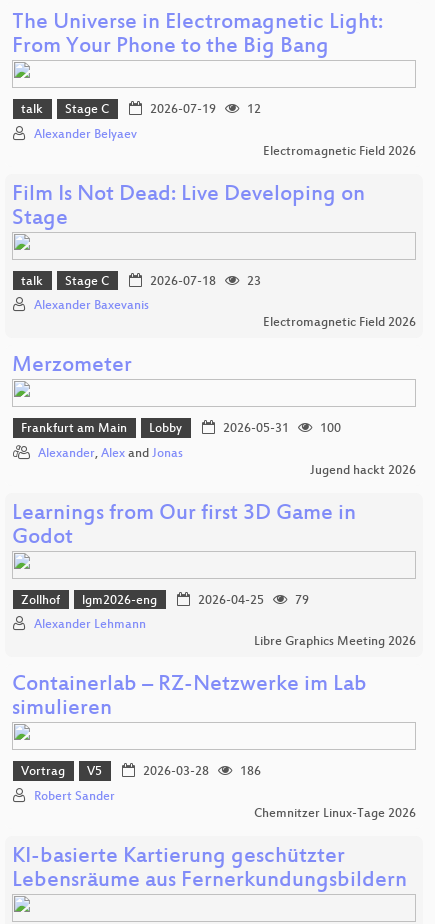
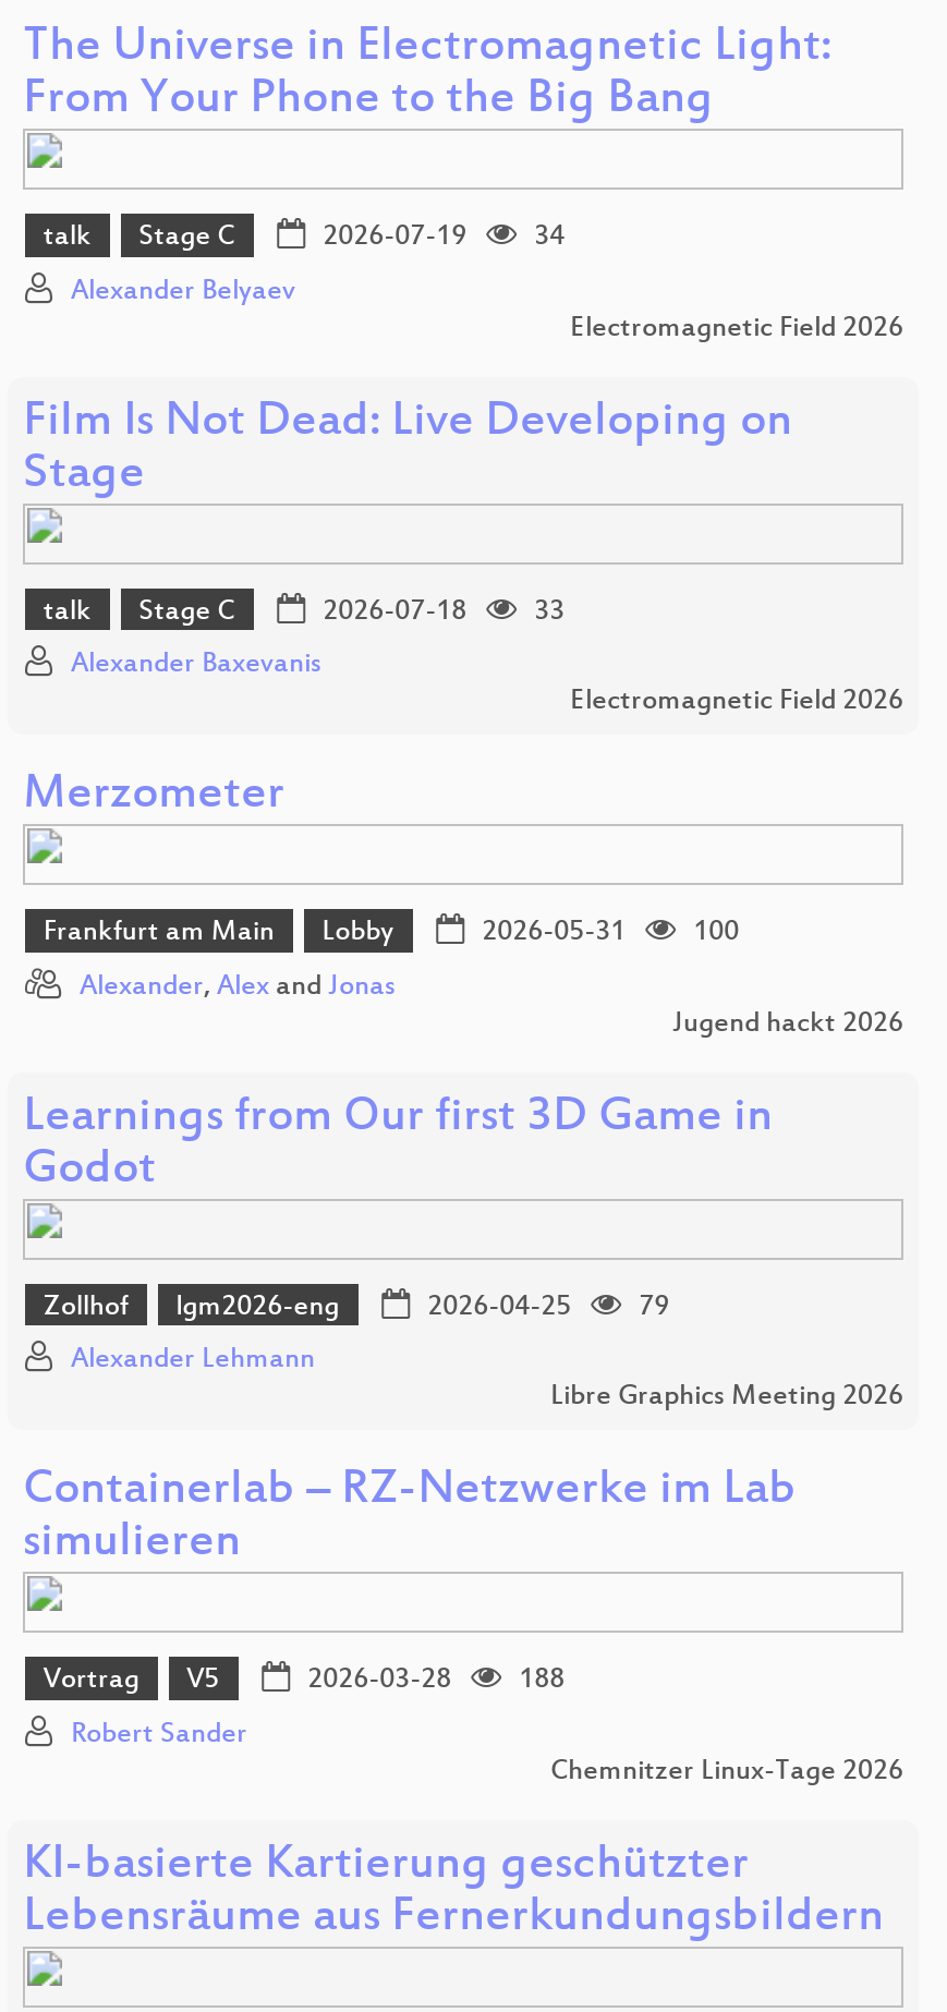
- 2026-07-19 12
+ 2026-07-19 34

- 2026-07-18 23
+ 2026-07-18 33

- 2026-03-28 186
+ 2026-03-28 188
